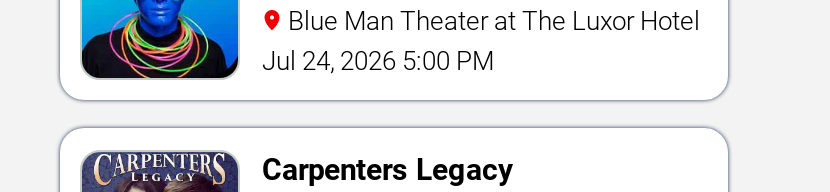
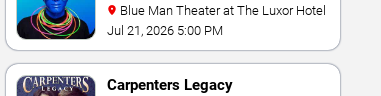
- Jul 24, 2026 5:00 PM
+ Jul 21, 2026 5:00 PM
